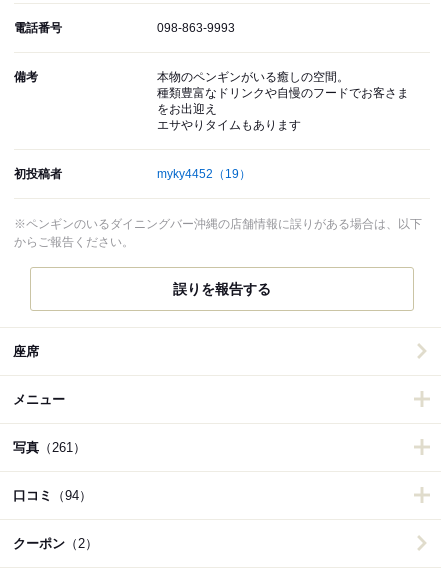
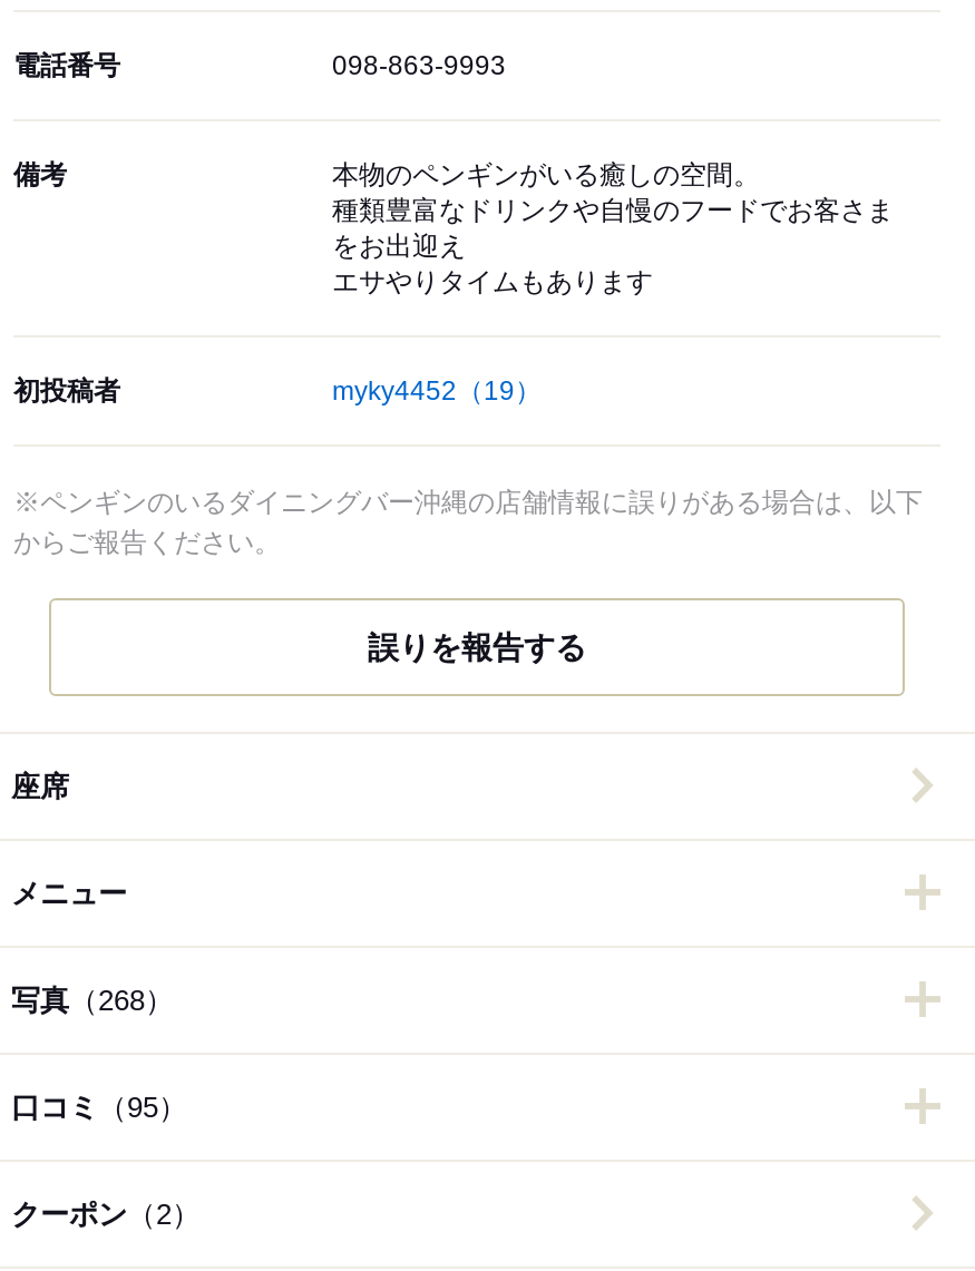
- 写真（261）
+ 写真（268）

- 口コミ（94）
+ 口コミ（95）
